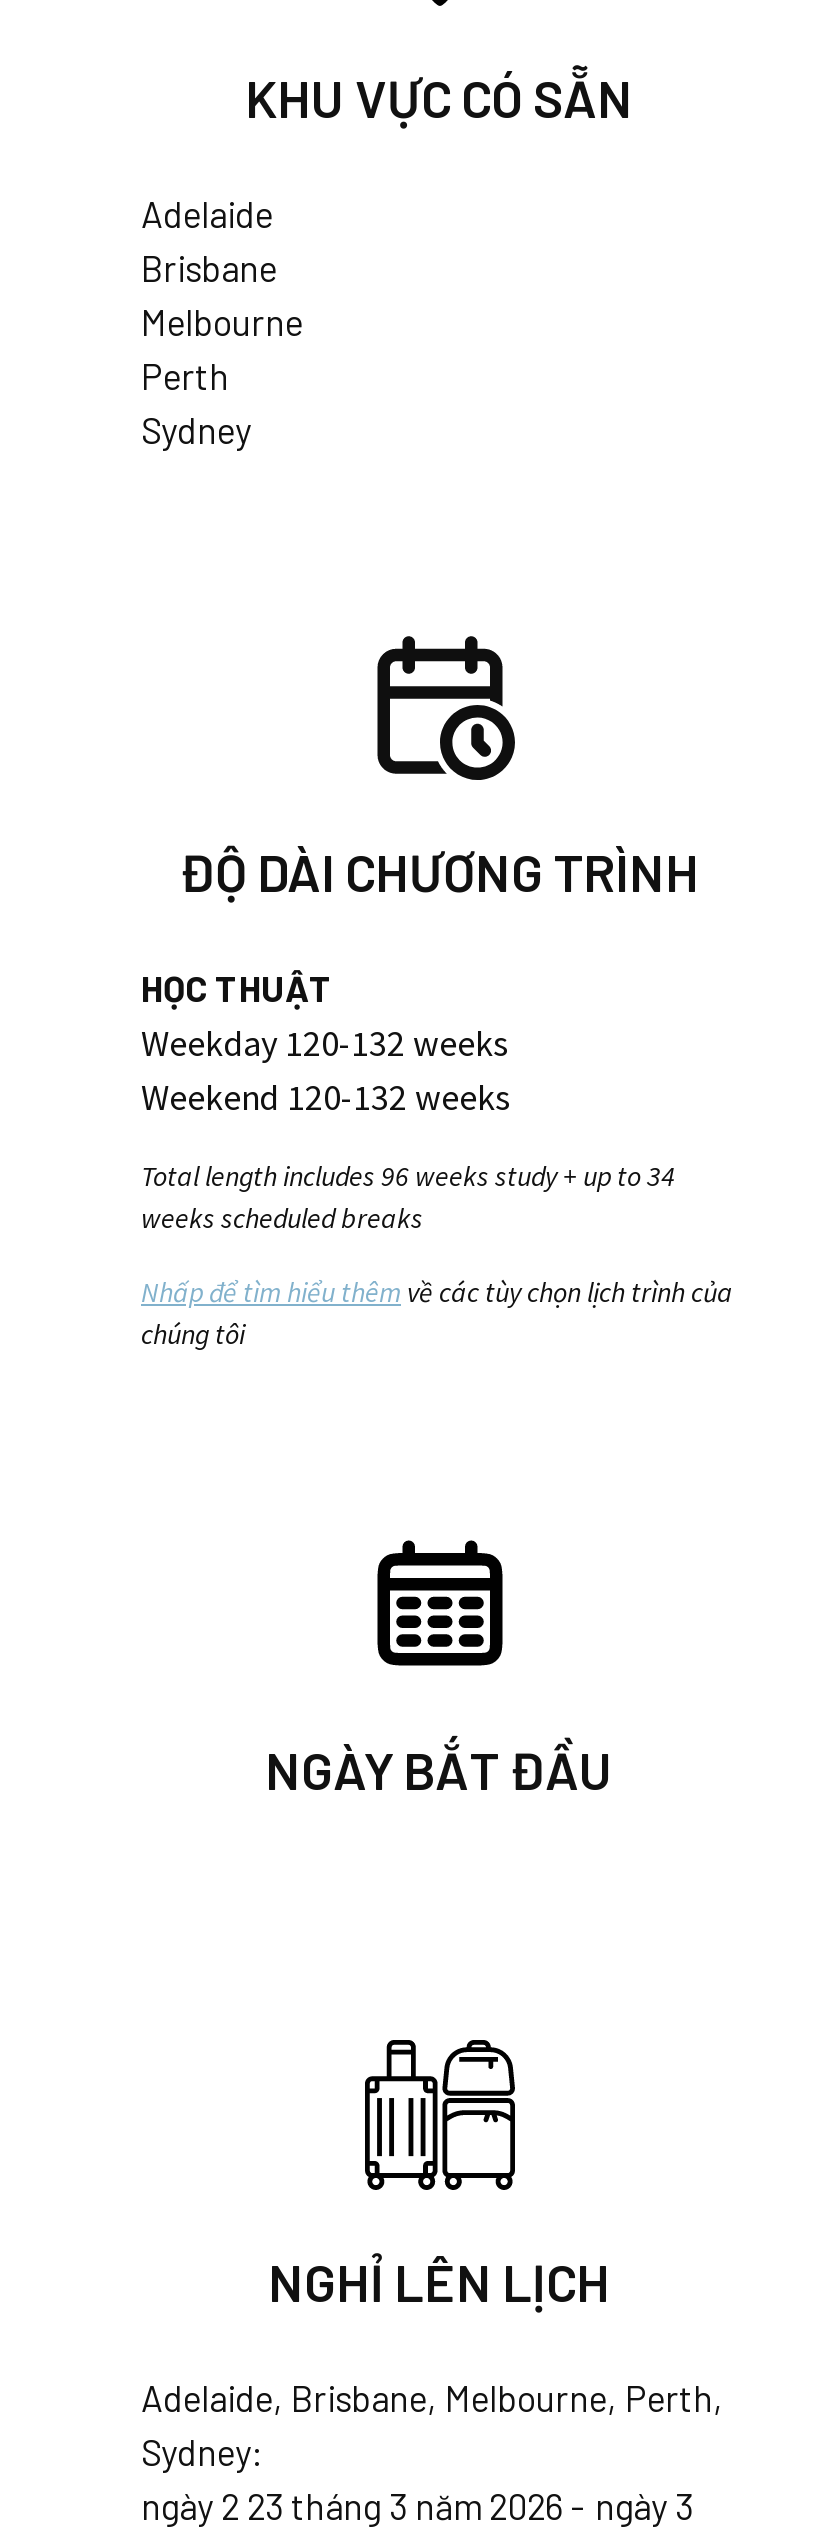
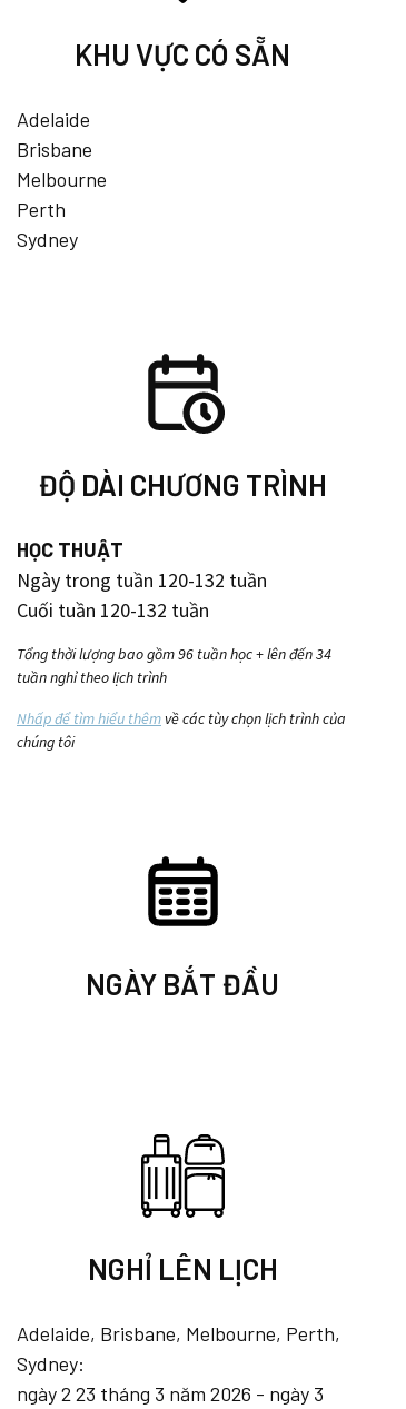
- Weekday 120-132 weeks
- Weekend 120-132 weeks
+ Ngày trong tuần 120-132 tuần
+ Cuối tuần 120-132 tuần

- Total length includes 96 weeks study + up to 34
- weeks scheduled breaks
+ Tổng thời lượng bao gồm 96 tuần học + lên đến 34
+ tuần nghỉ theo lịch trình
